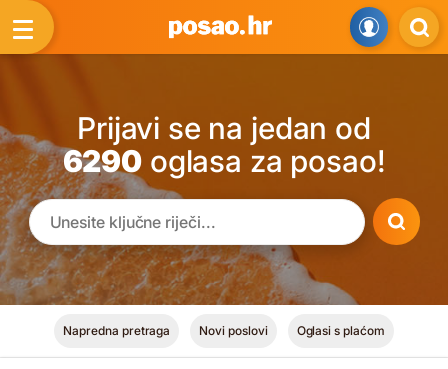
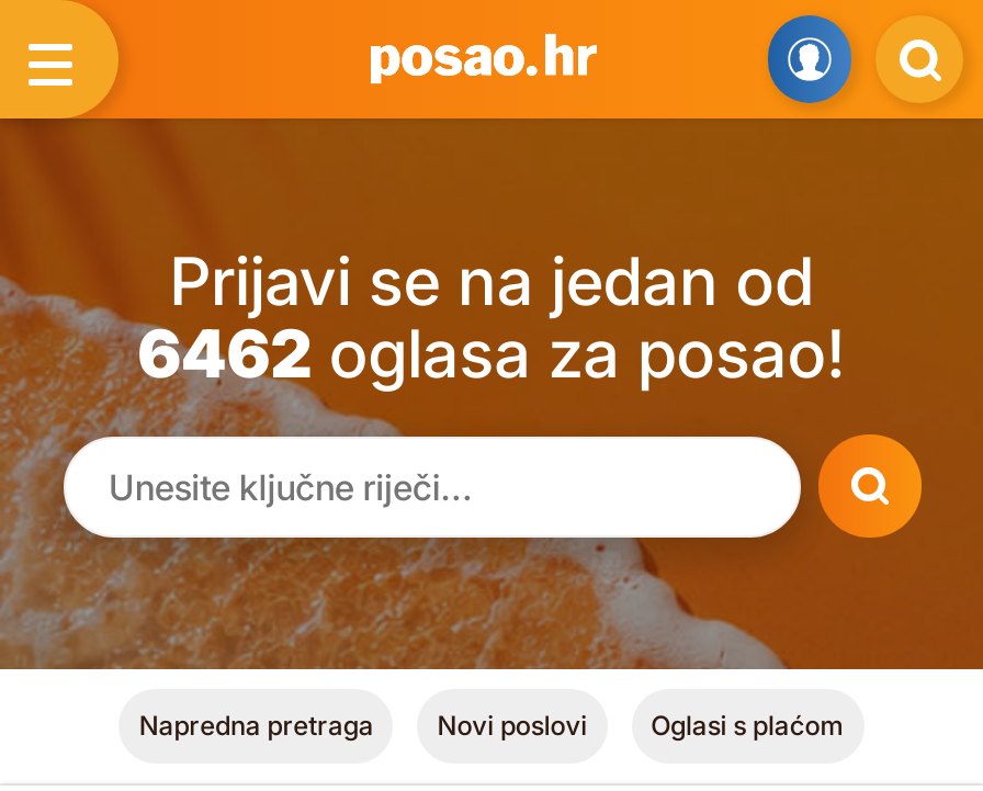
- 6290 oglasa za posao!
+ 6462 oglasa za posao!
